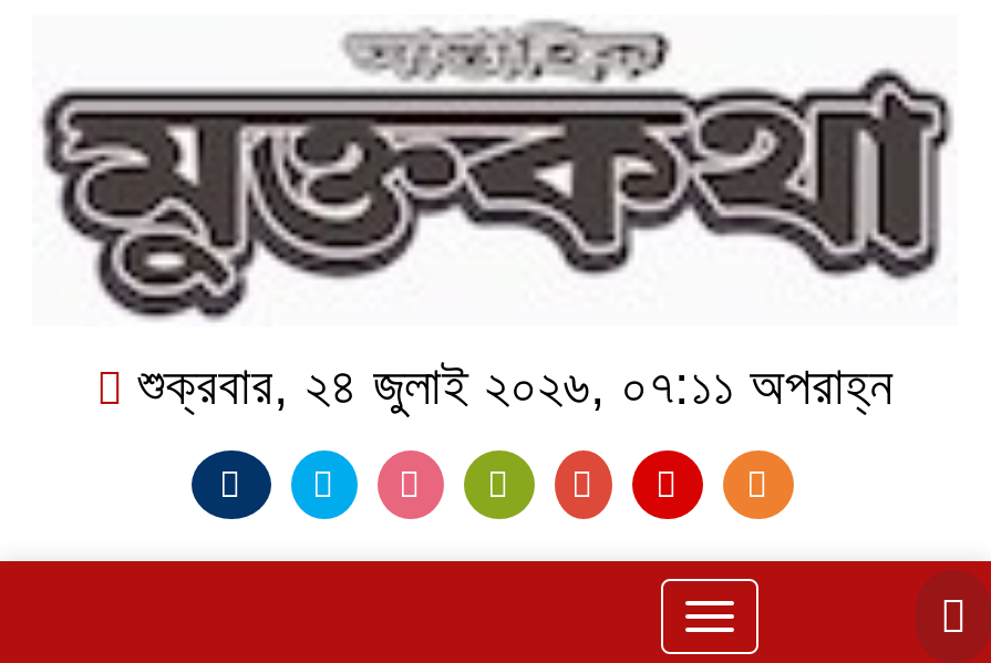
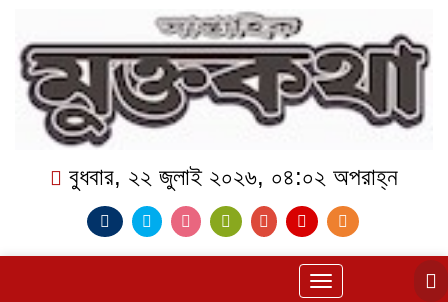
- শুক্রবার, ২৪ জুলাই ২০২৬, ০৭:১১ অপরাহ্ন
+ বুধবার, ২২ জুলাই ২০২৬, ০৪:০২ অপরাহ্ন
